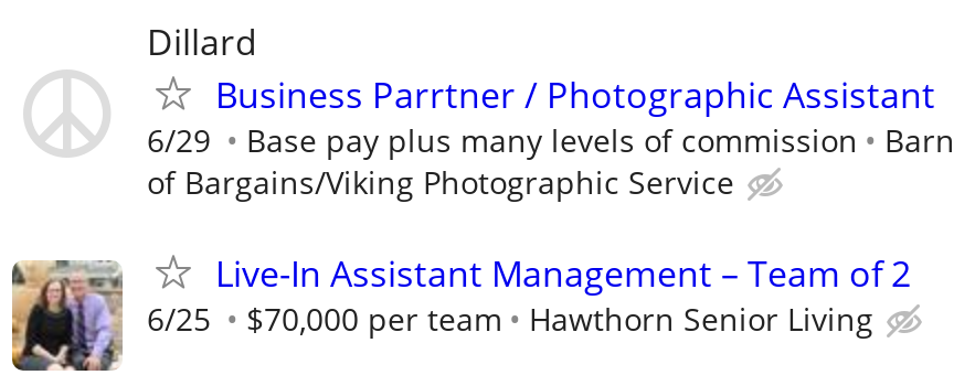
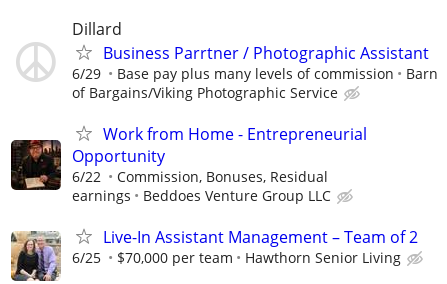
+ [image]
+ Work from Home - Entrepreneurial
+ Opportunity
+ 6/22
+ Commission, Bonuses, Residual
+ earnings
+ Beddoes Venture Group LLC
